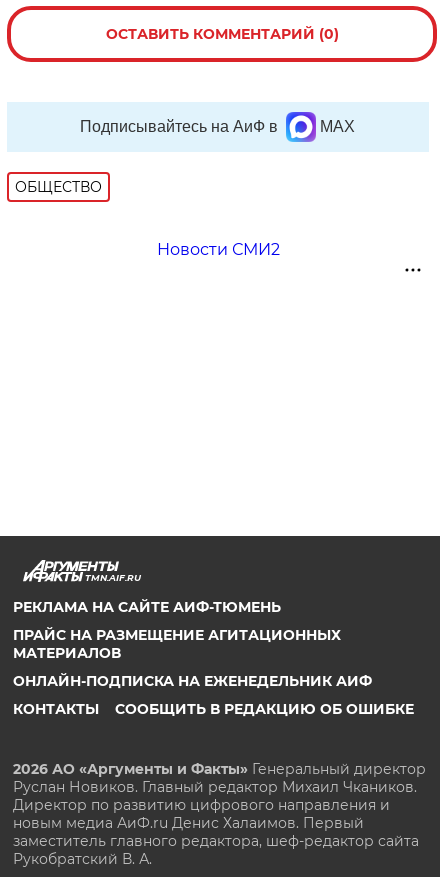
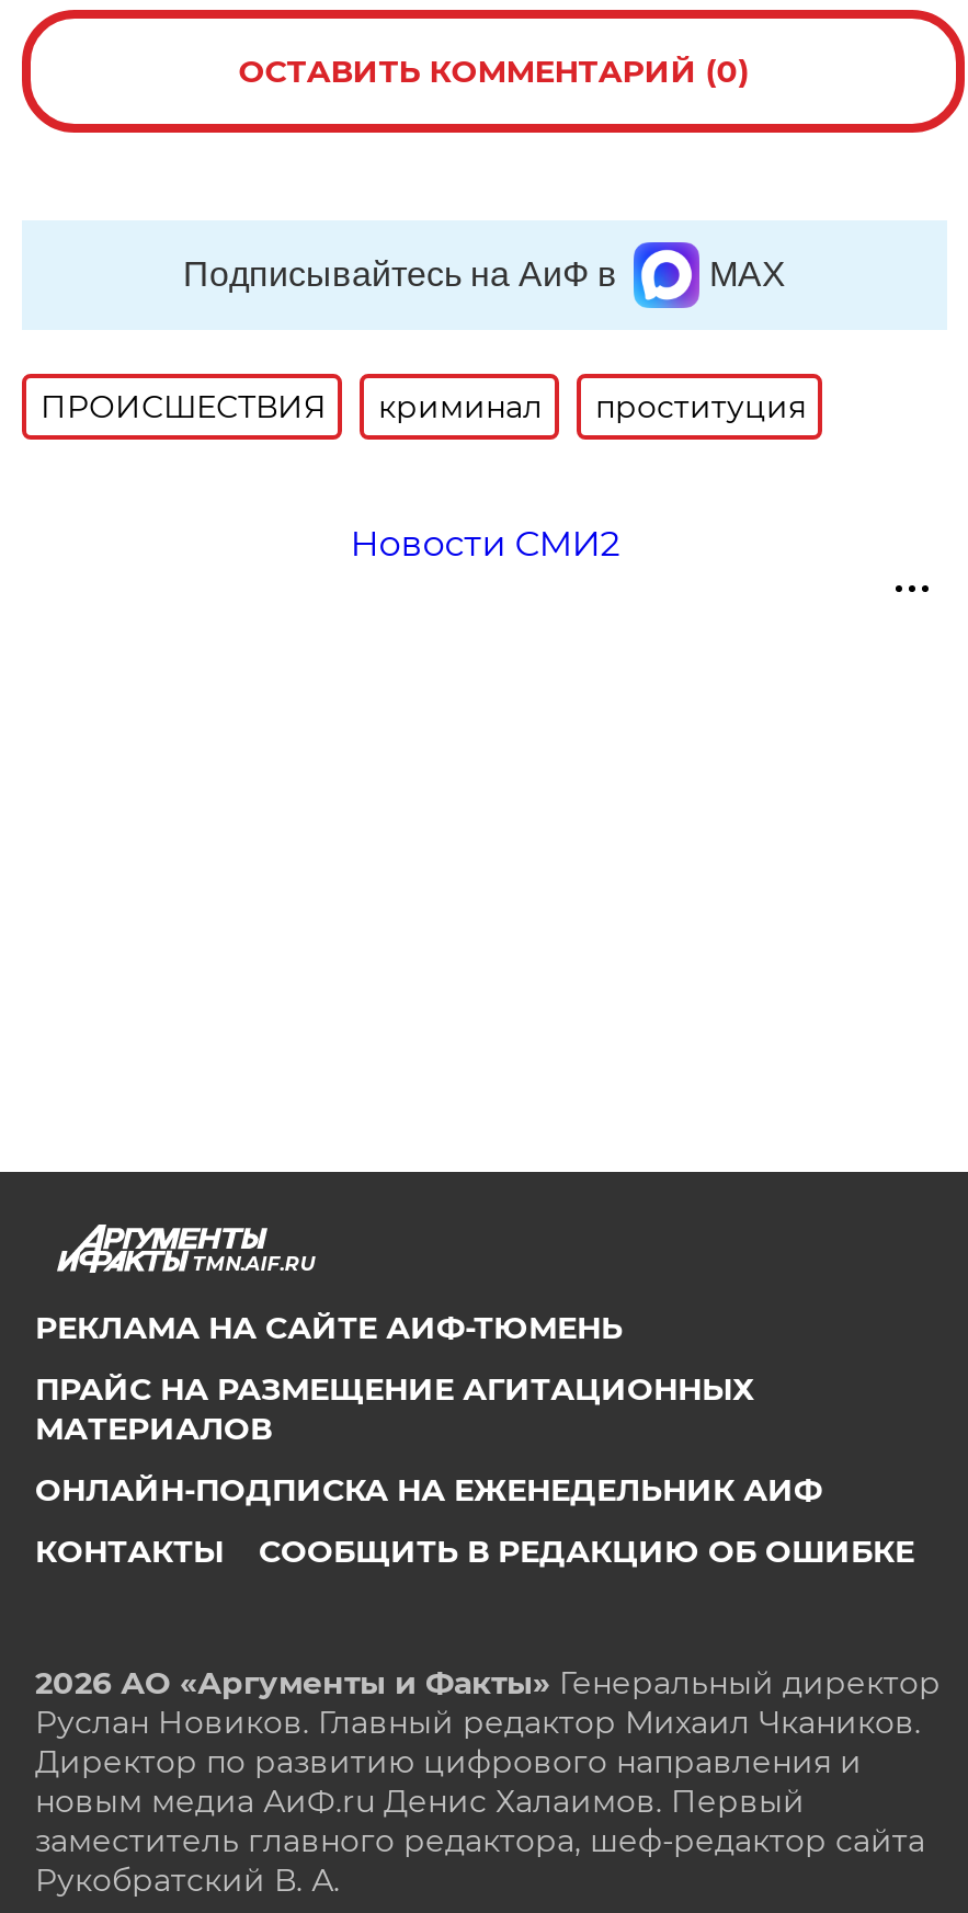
- ОБЩЕСТВО
+ ПРОИСШЕСТВИЯ
+ криминал
+ проституция
